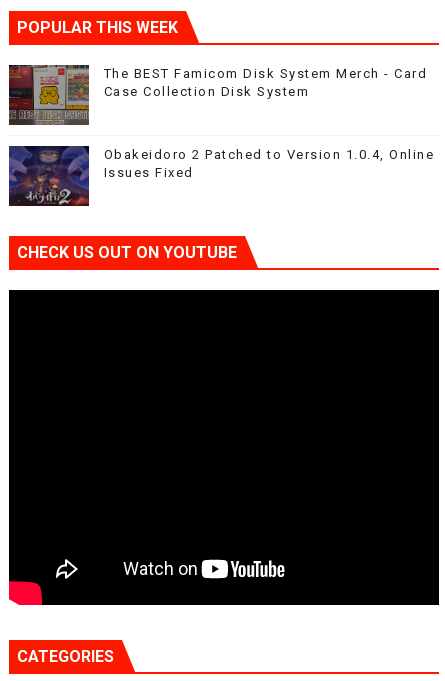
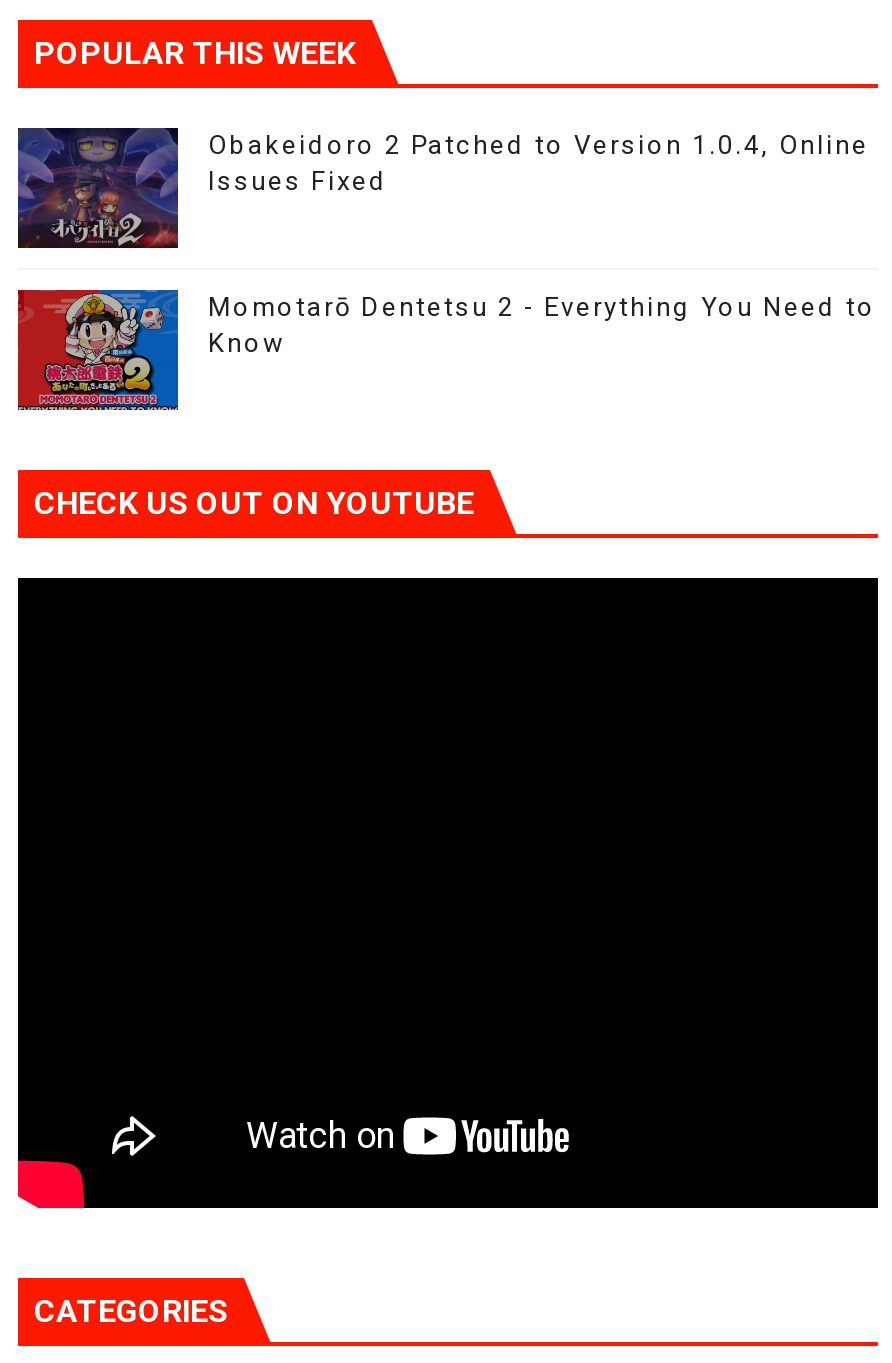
- [image]
- The BEST Famicom Disk System Merch - Card
- Case Collection Disk System

moved up: [image] | Obakeidoro 2 Patched to Version 1.0.4, Online | Issues Fixed

+ [image]
+ Momotarō Dentetsu 2 - Everything You Need to
+ Know
